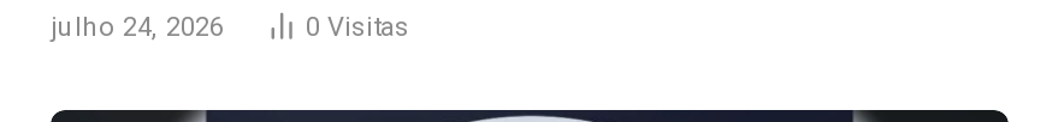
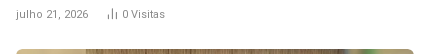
- julho 24, 2026
+ julho 21, 2026
